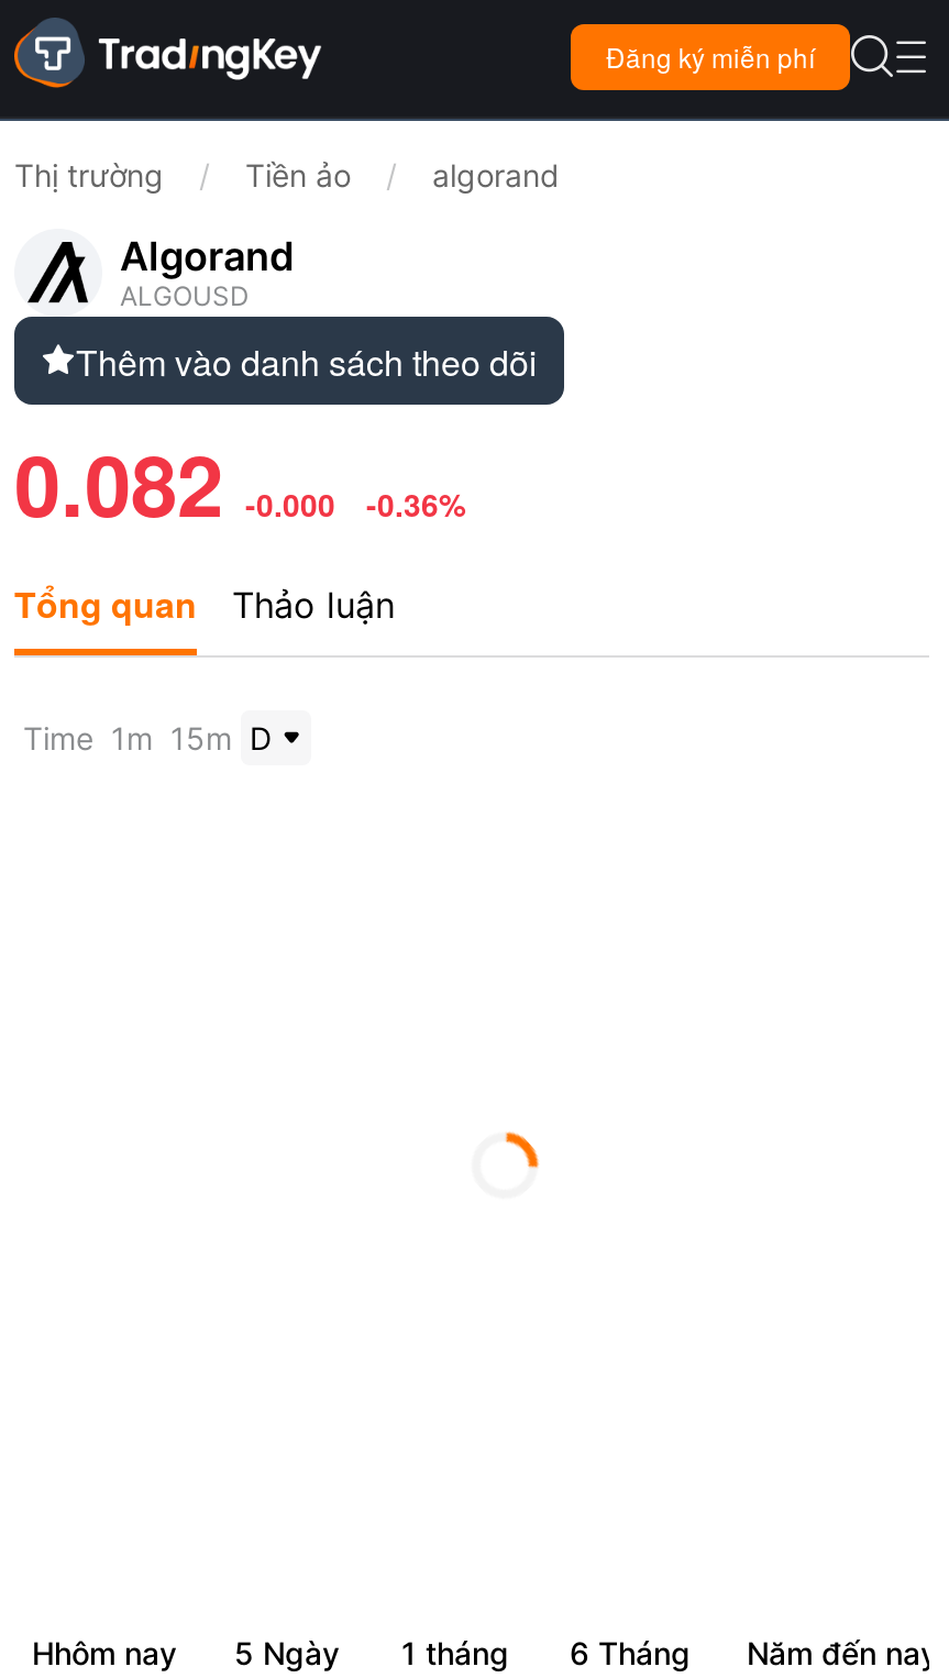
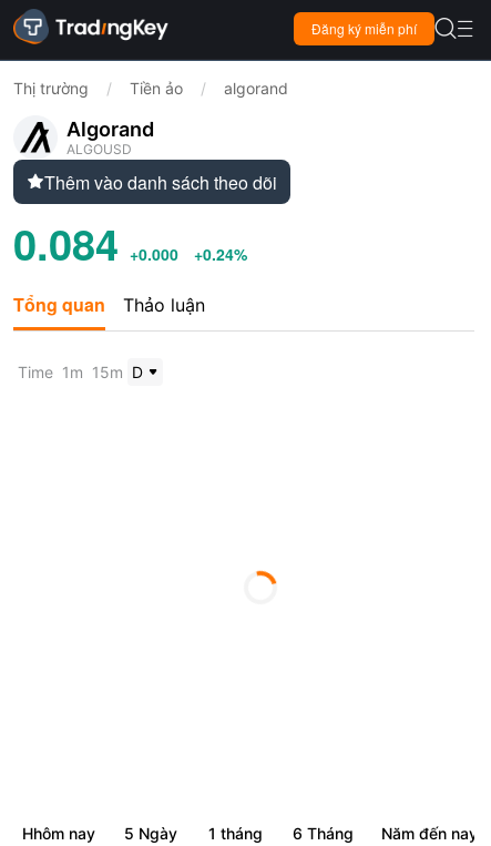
- 0.082 -0.000
+ 0.084 +0.000

- -0.36%
+ +0.24%
